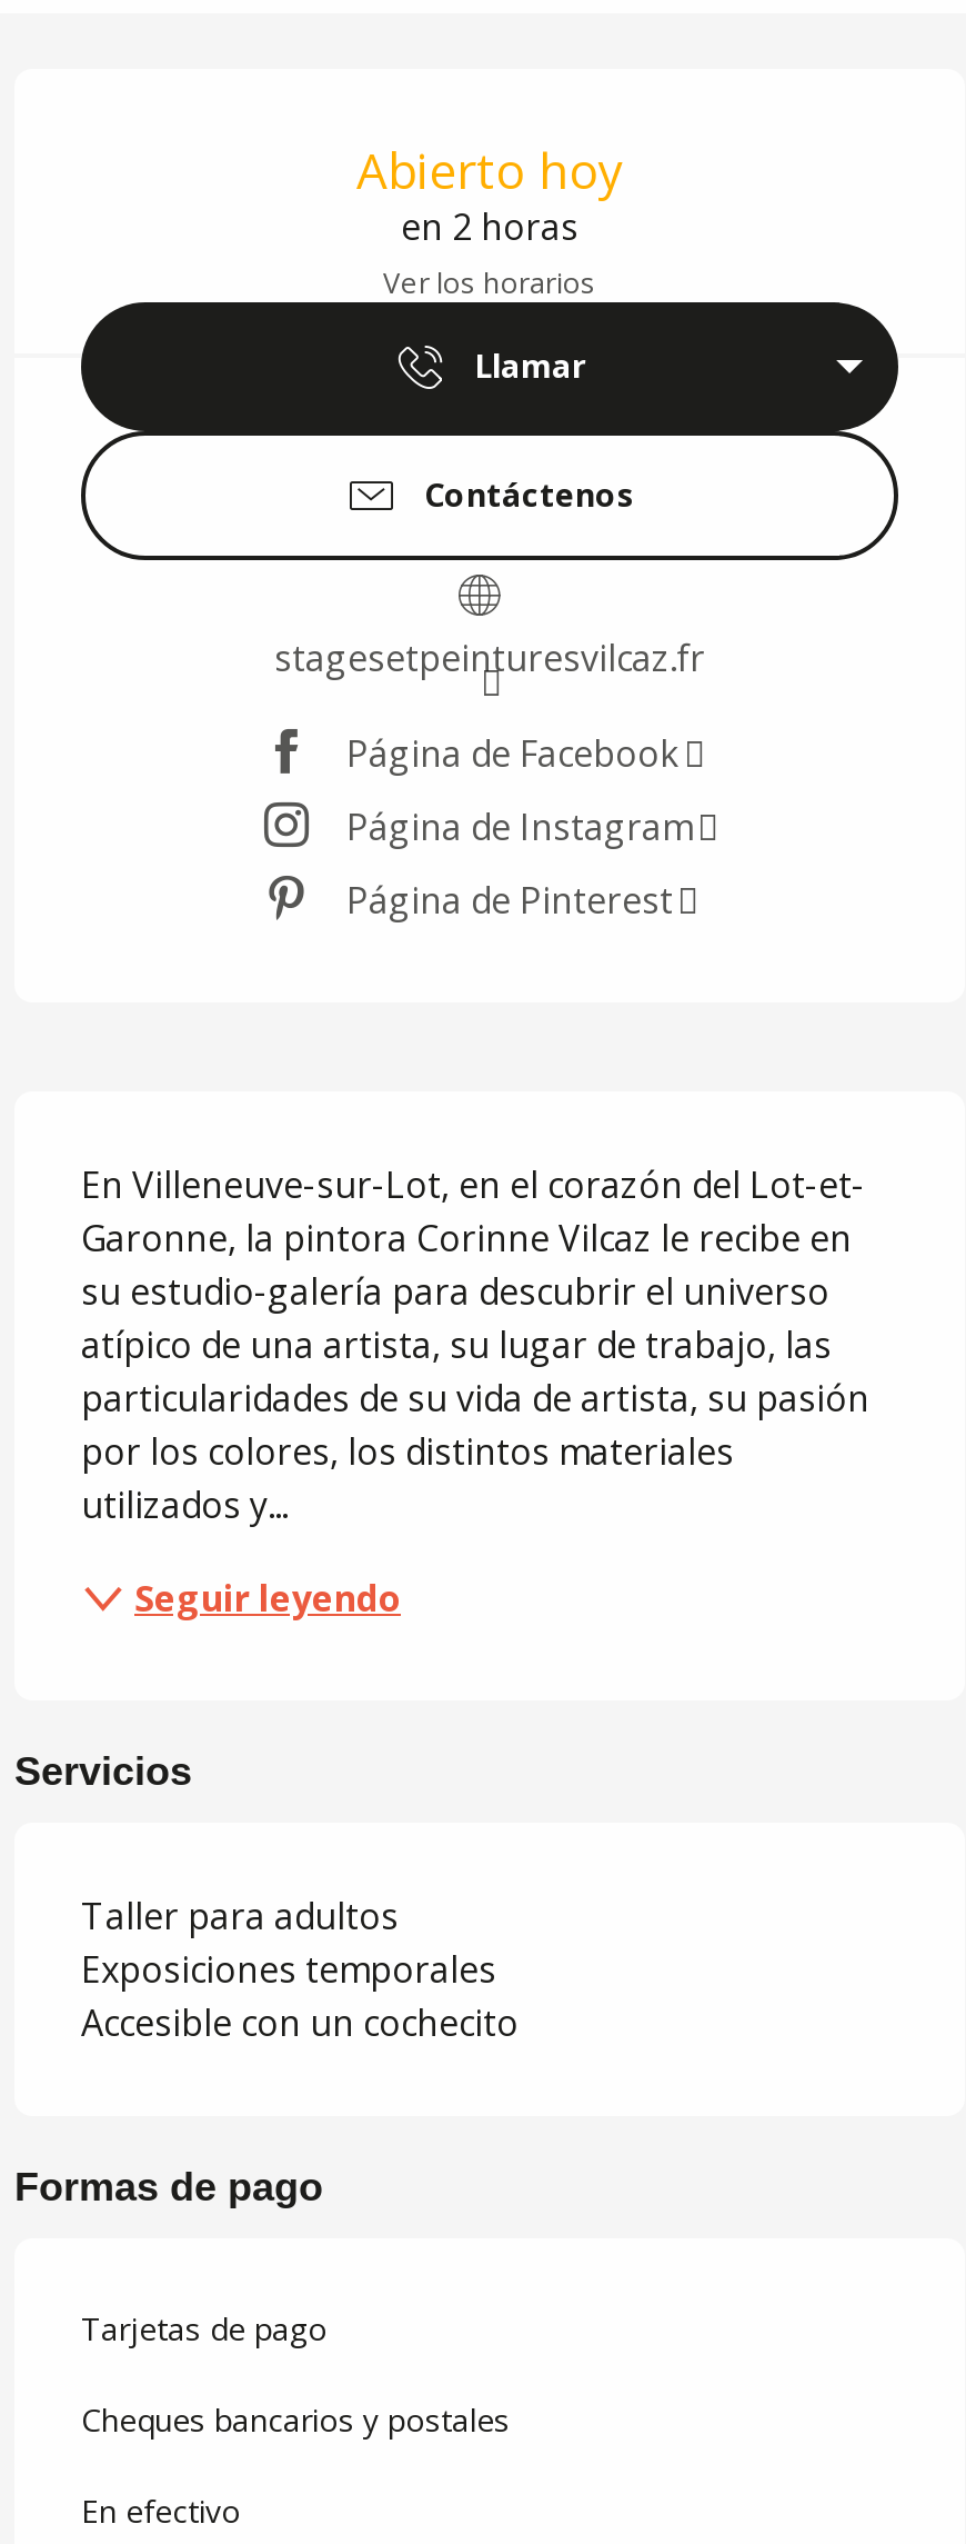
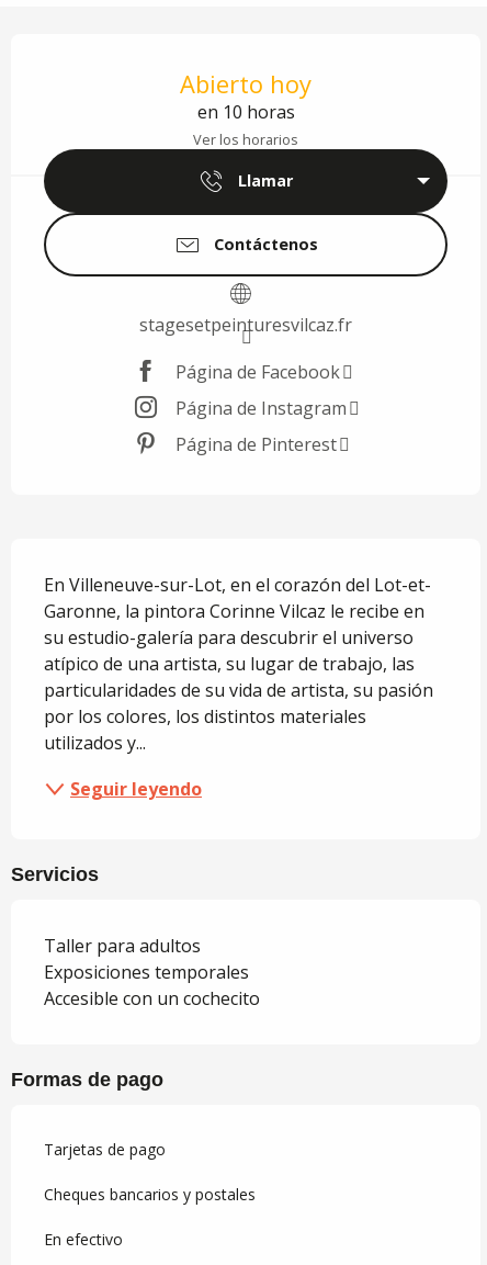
- en 2 horas
+ en 10 horas
